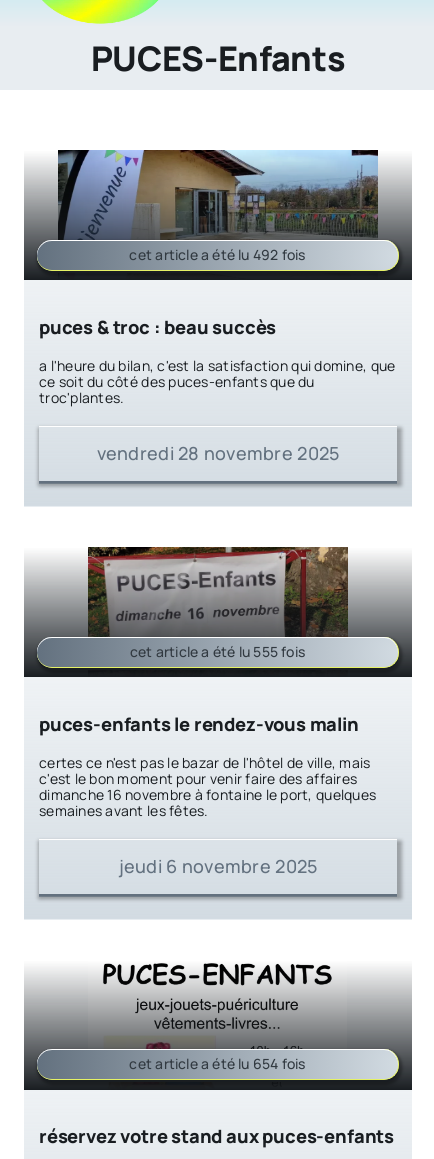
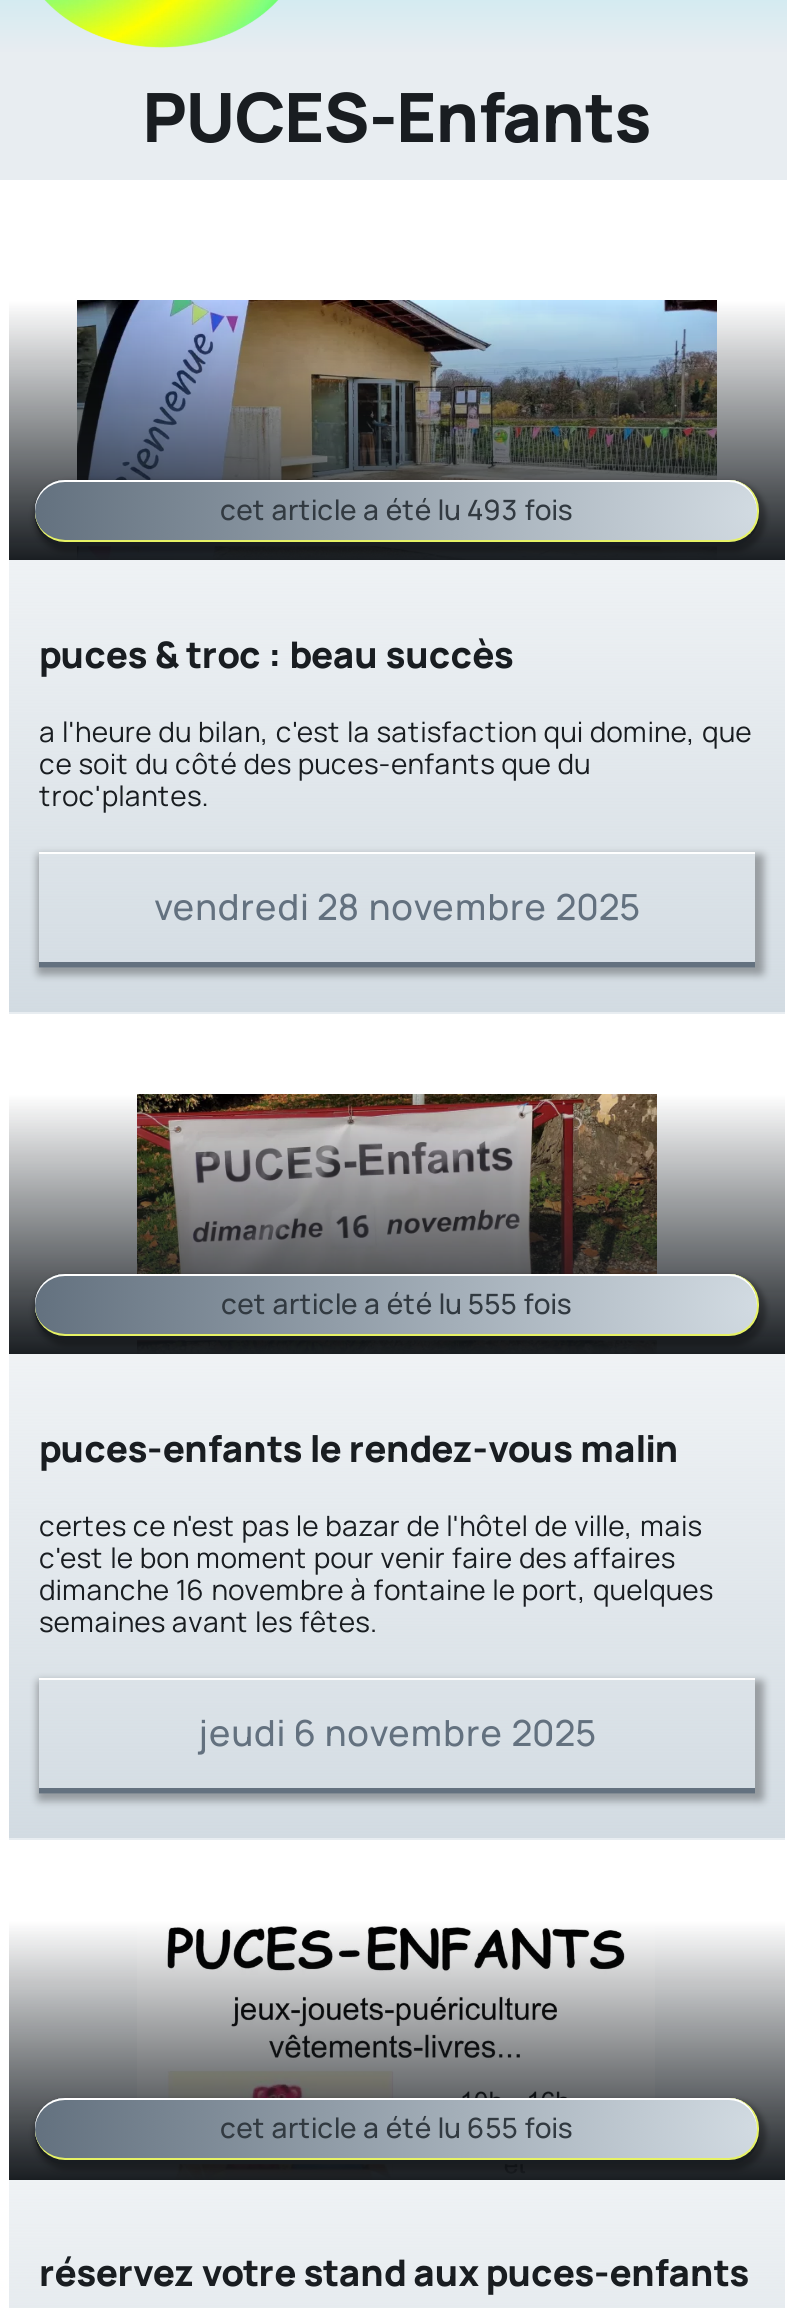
- cet article a été lu 492 fois
+ cet article a été lu 493 fois

- cet article a été lu 654 fois
+ cet article a été lu 655 fois
